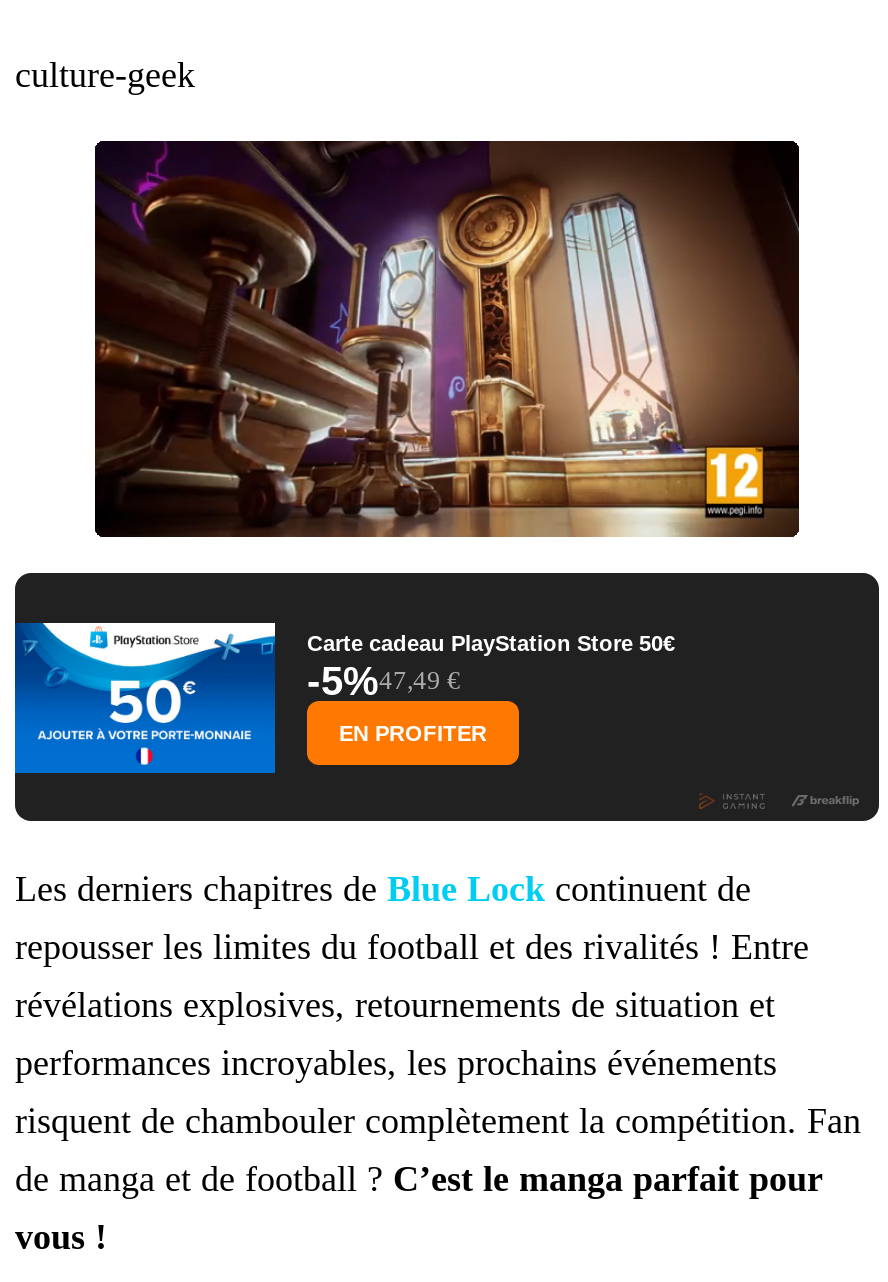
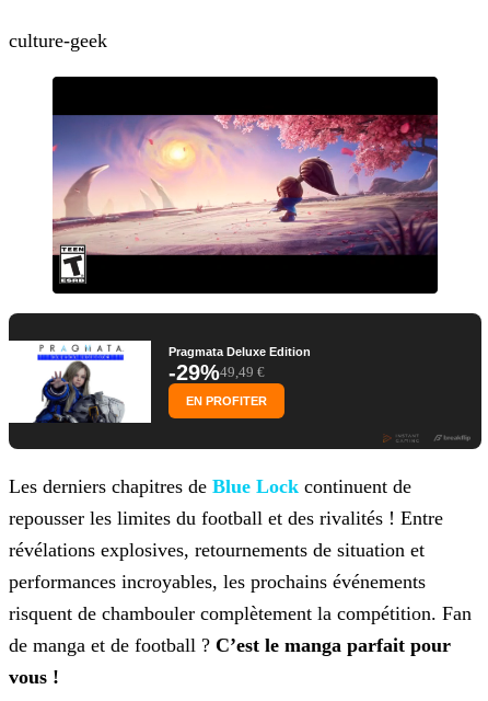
- [image]
+ [image]

- [image]
- Carte cadeau PlayStation Store 50€
- -5%47,49 €
+ [image]
+ Pragmata Deluxe Edition
+ -29%49,49 €
